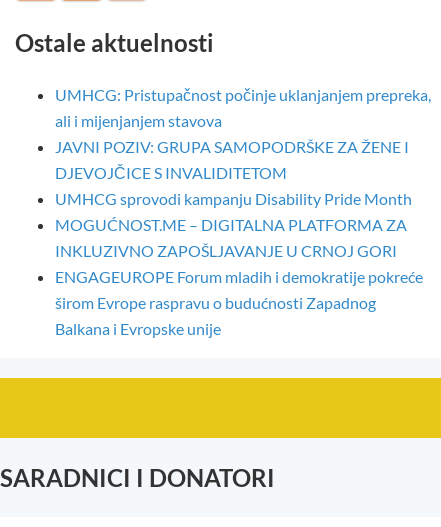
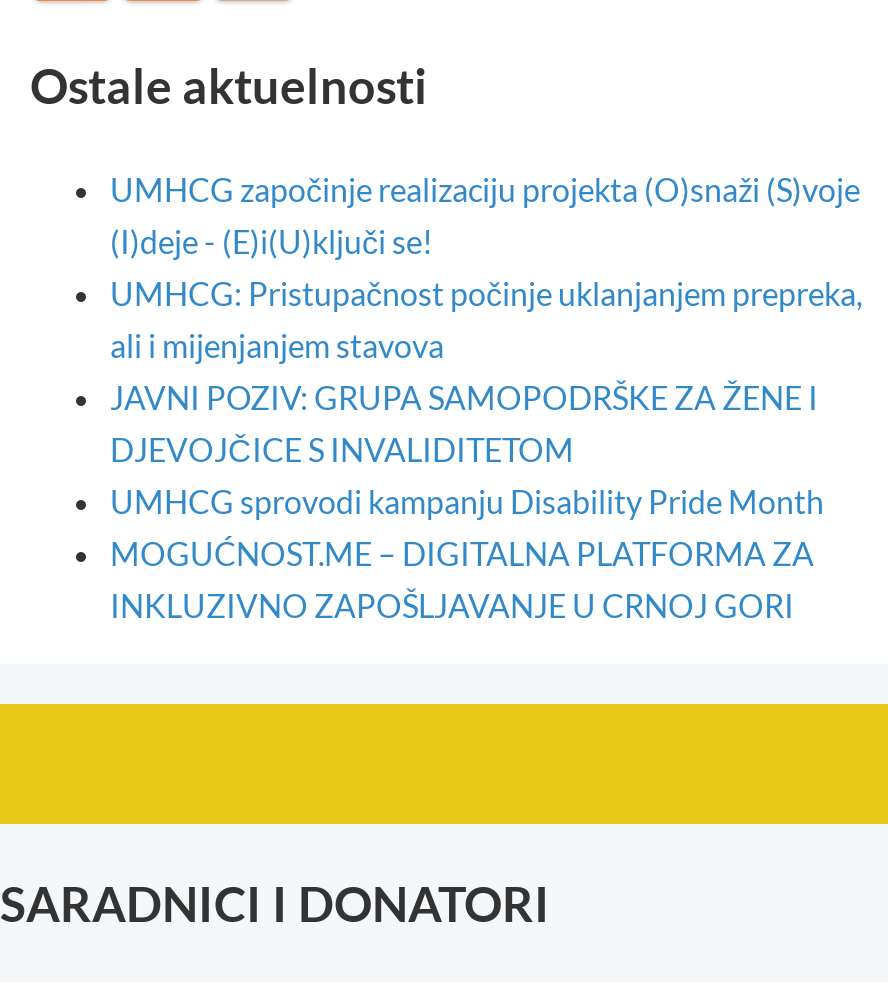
+ UMHCG započinje realizaciju projekta (O)snaži (S)voje
+ (I)deje - (E)i(U)ključi se!

moved down: UMHCG: Pristupačnost počinje uklanjanjem prepreka, | ali i mijenjanjem stavova | JAVNI POZIV: GRUPA SAMOPODRŠKE ZA ŽENE I | DJEVOJČICE S INVALIDITETOM | UMHCG sprovodi kampanju Disability Pride Month | MOGUĆNOST.ME – DIGITALNA PLATFORMA ZA | INKLUZIVNO ZAPOŠLJAVANJE U CRNOJ GORI

- ENGAGEUROPE Forum mladih i demokratije pokreće
- širom Evrope raspravu o budućnosti Zapadnog
- Balkana i Evropske unije
